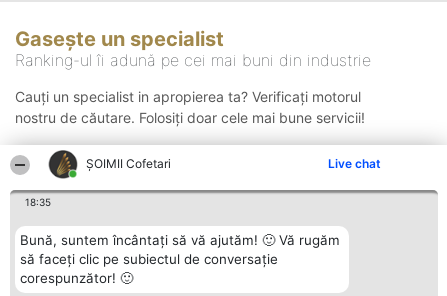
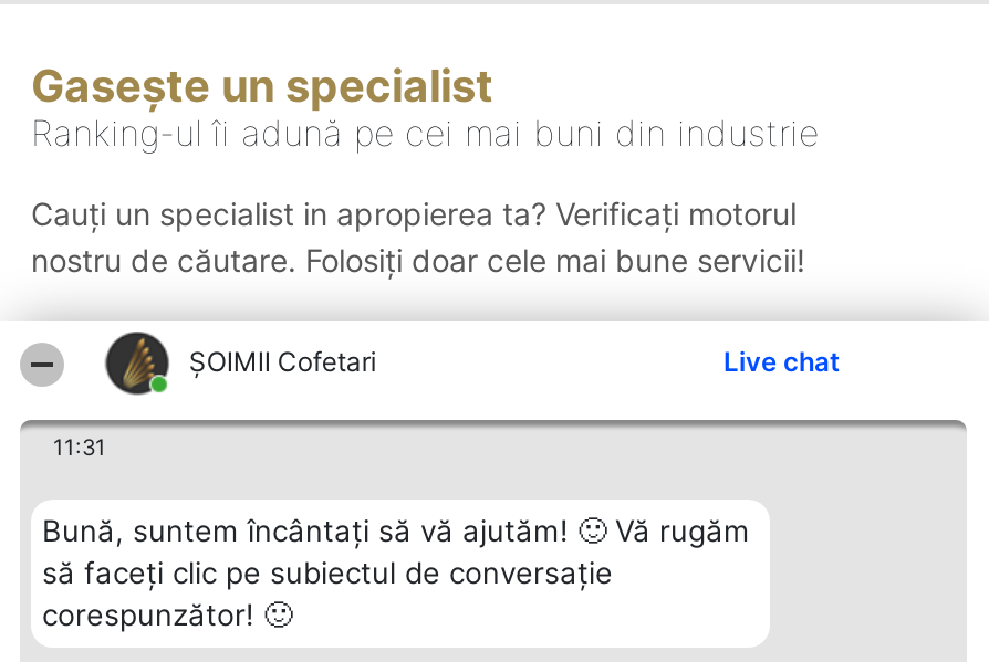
- 18:35
+ 11:31
